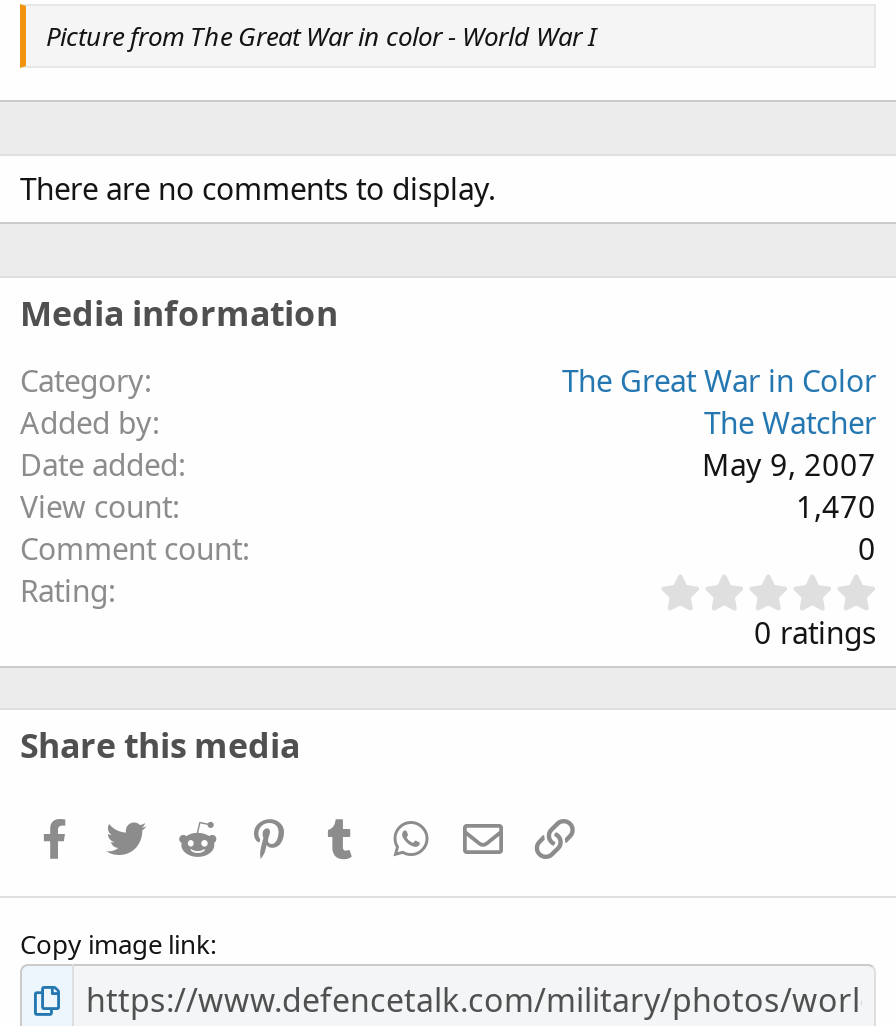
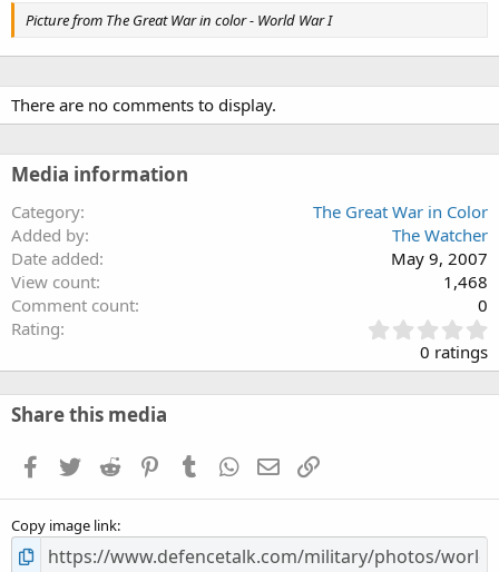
- 1,470
+ 1,468
